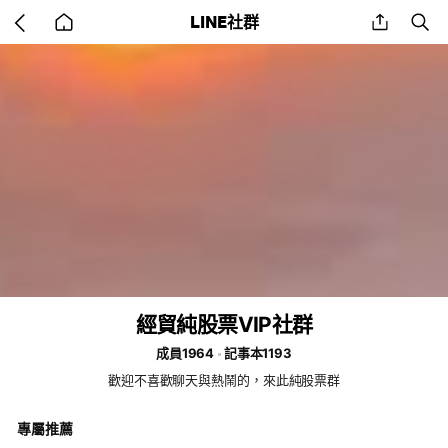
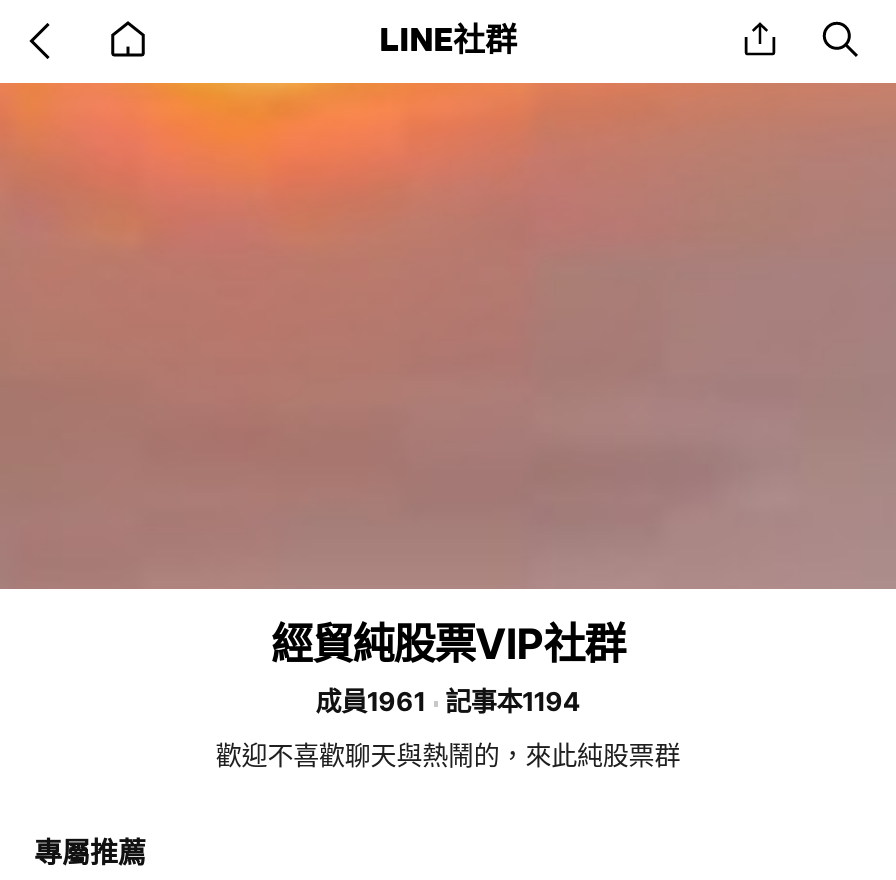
- 成員1964
+ 成員1961

- 記事本1193
+ 記事本1194
